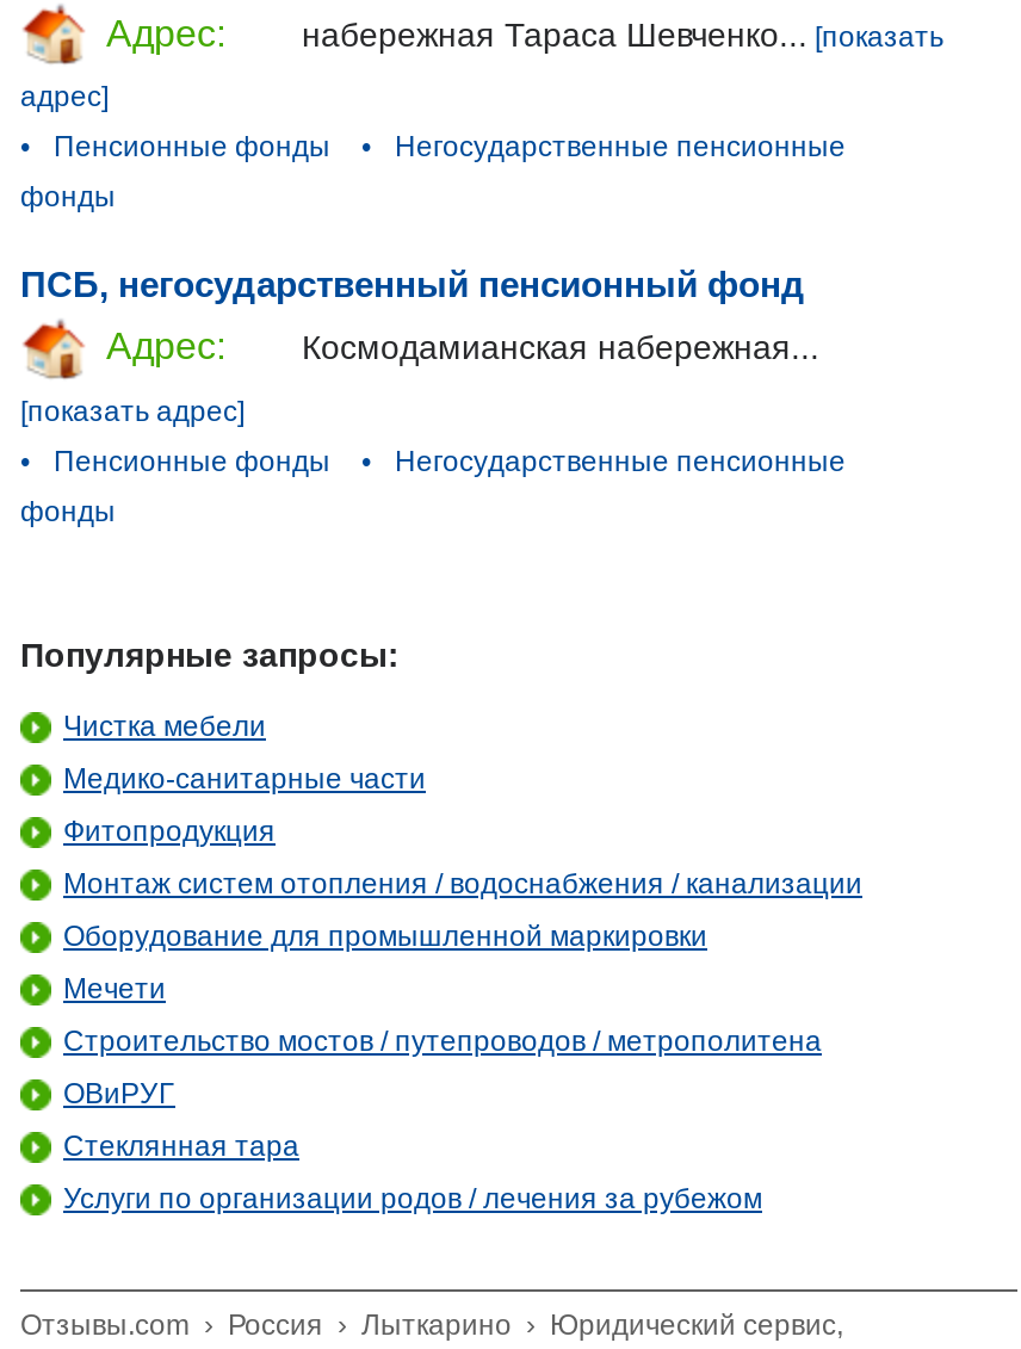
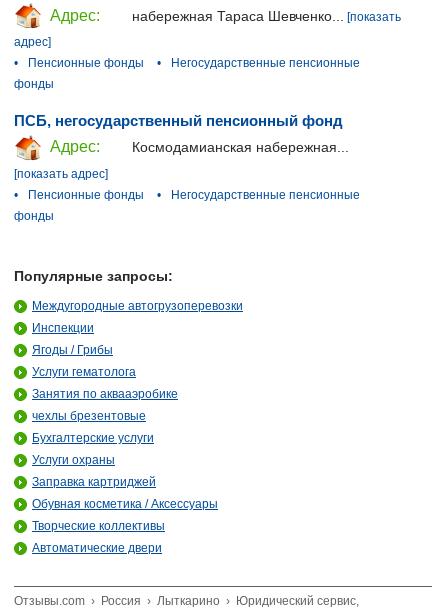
- Чистка мебели
- Медико-санитарные части
- Фитопродукция
- Монтаж систем отопления / водоснабжения / канализации
- Оборудование для промышленной маркировки
- Мечети
- Строительство мостов / путепроводов / метрополитена
- ОВиРУГ
- Стеклянная тара
- Услуги по организации родов / лечения за рубежом
+ Междугородные автогрузоперевозки
+ Инспекции
+ Ягоды / Грибы
+ Услуги гематолога
+ Занятия по аквааэробике
+ чехлы брезентовые
+ Бухгалтерские услуги
+ Услуги охраны
+ Заправка картриджей
+ Обувная косметика / Аксессуары
+ Творческие коллективы
+ Автоматические двери
